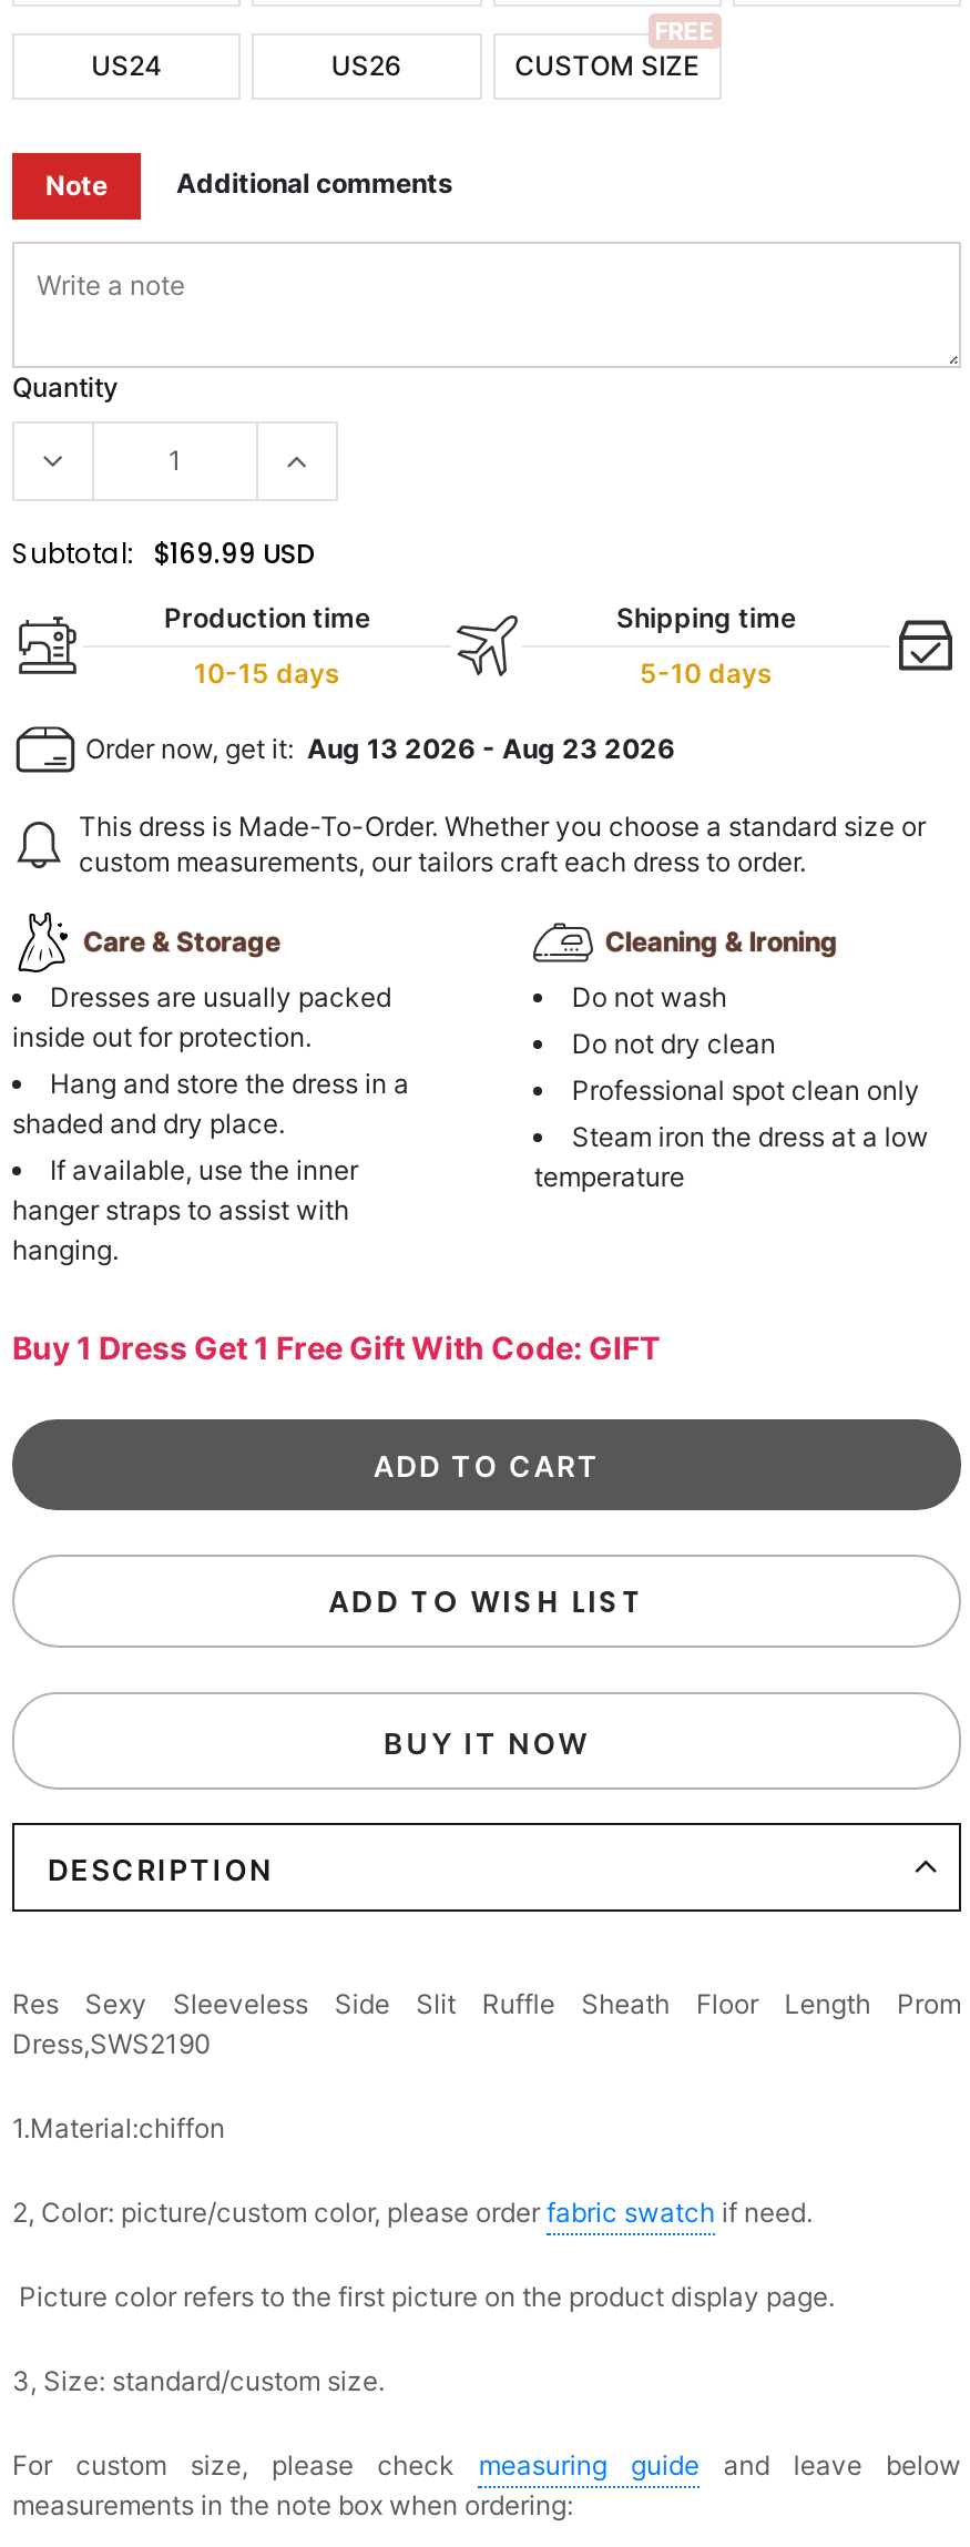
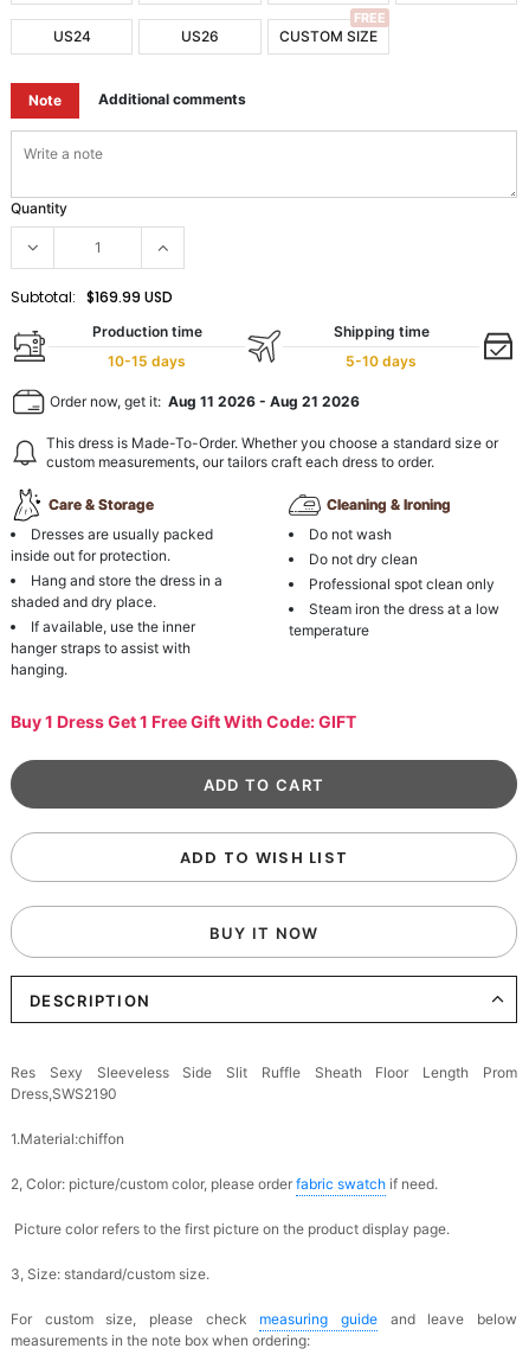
- Order now, get it: Aug 13 2026 - Aug 23 2026
+ Order now, get it: Aug 11 2026 - Aug 21 2026
